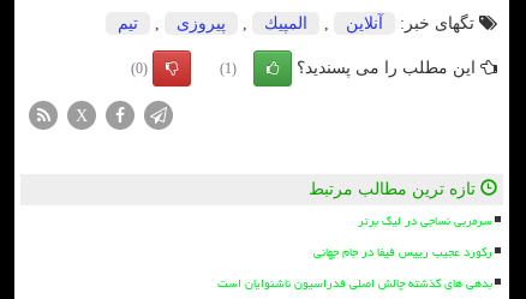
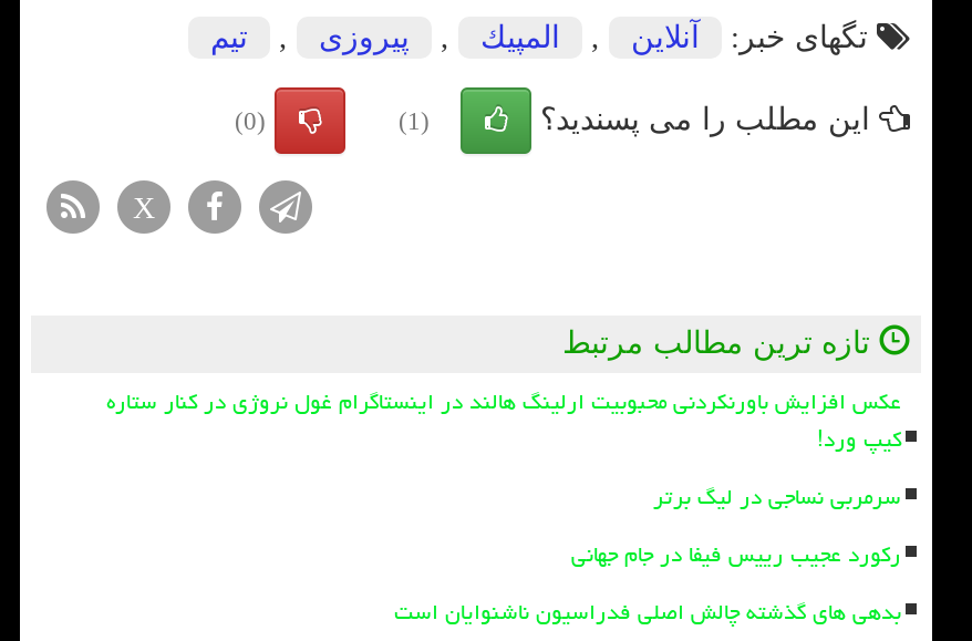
+ عکس افزایش باورنکردنی محبوبیت ارلینگ هالند در اینستاگرام غول نروژی در کنار ستاره
+ کیپ ورد!
